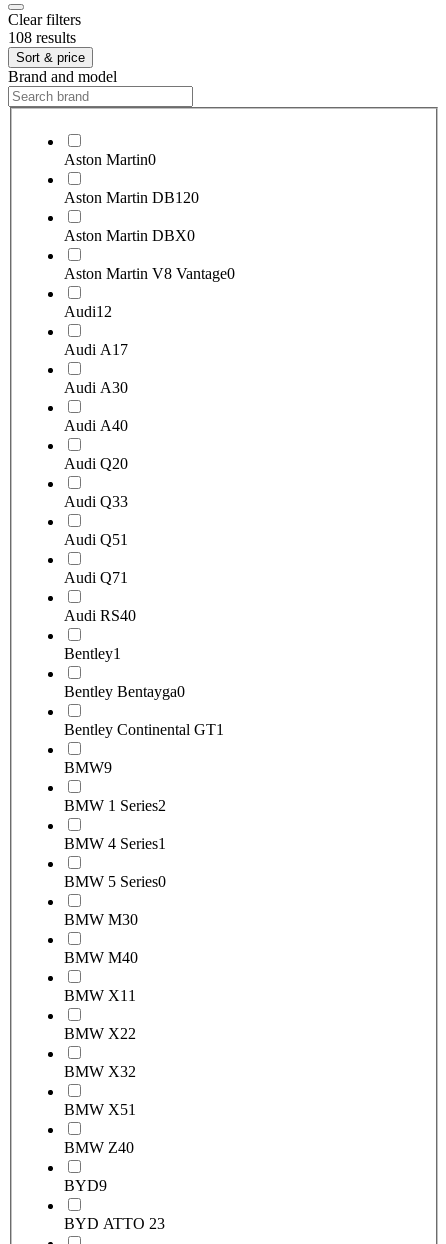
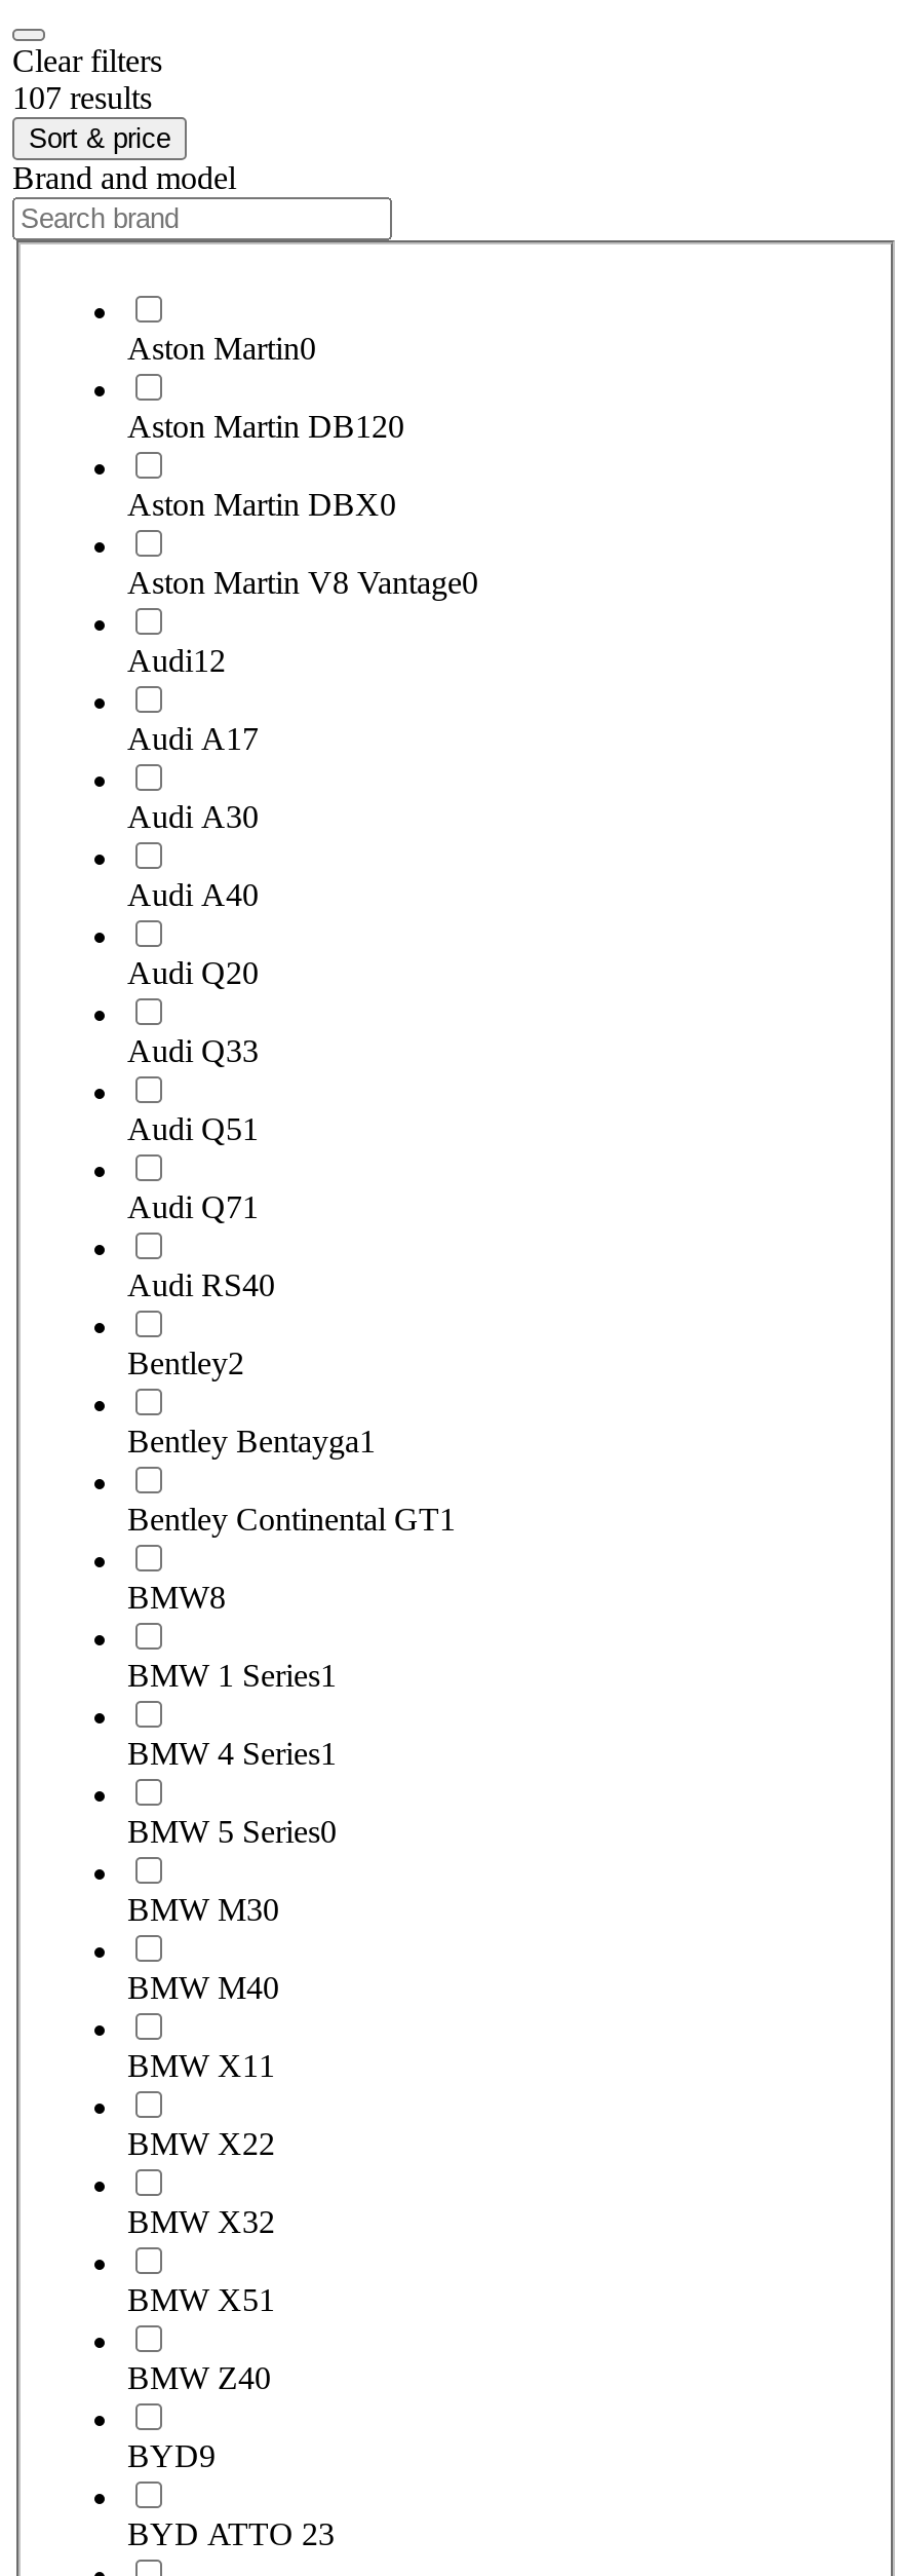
- 108 results
+ 107 results

- Bentley1
+ Bentley2

- Bentley Bentayga0
+ Bentley Bentayga1

- BMW9
+ BMW8

- BMW 1 Series2
+ BMW 1 Series1
